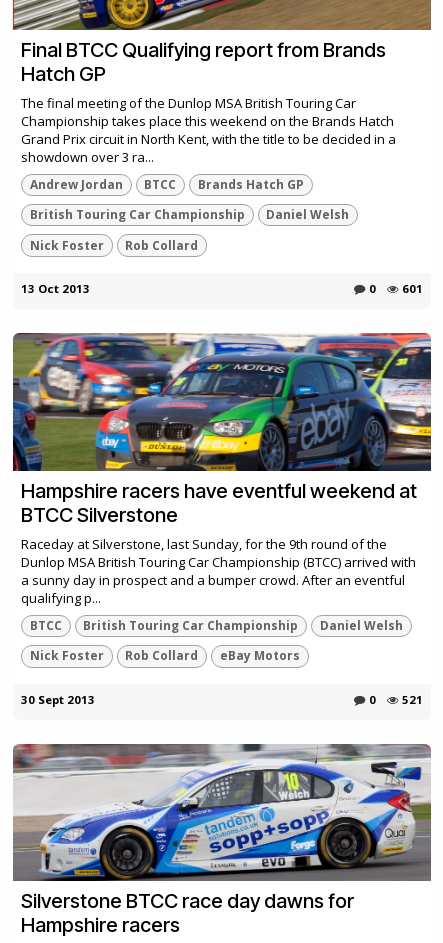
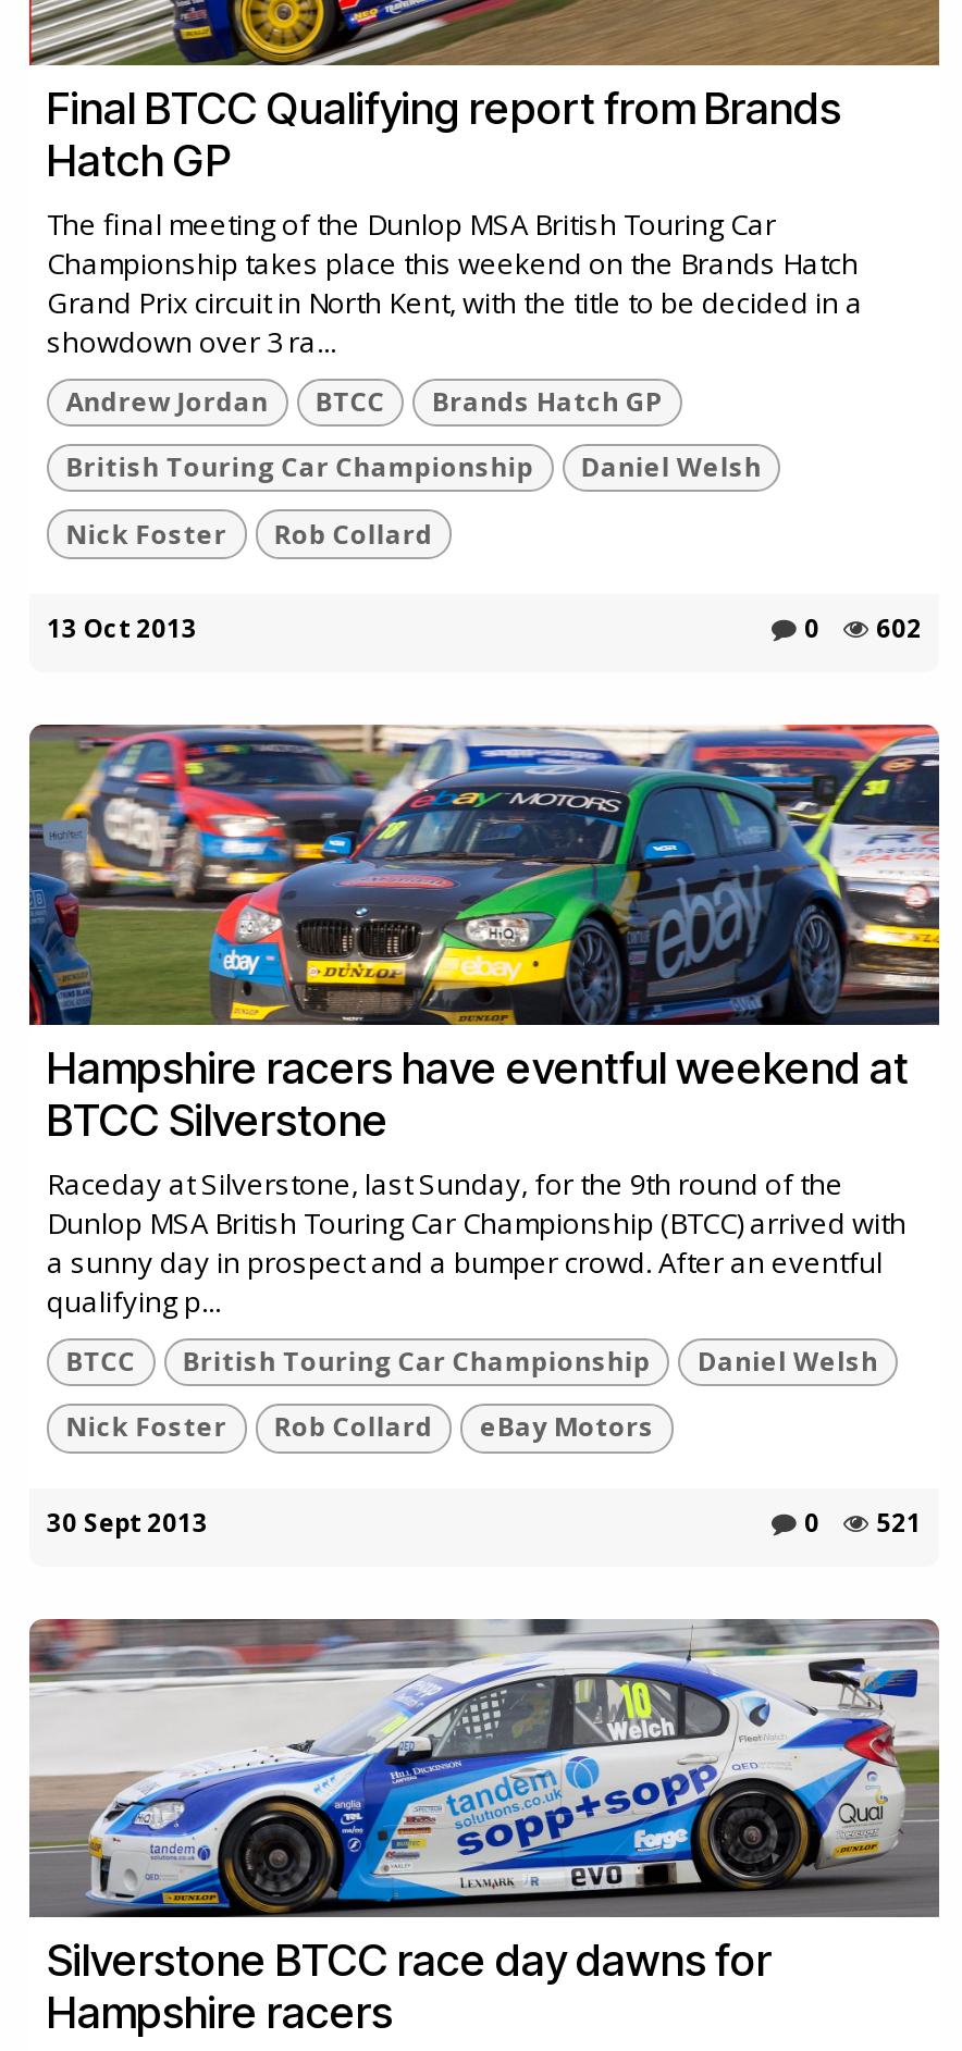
- 0 601
+ 0 602
